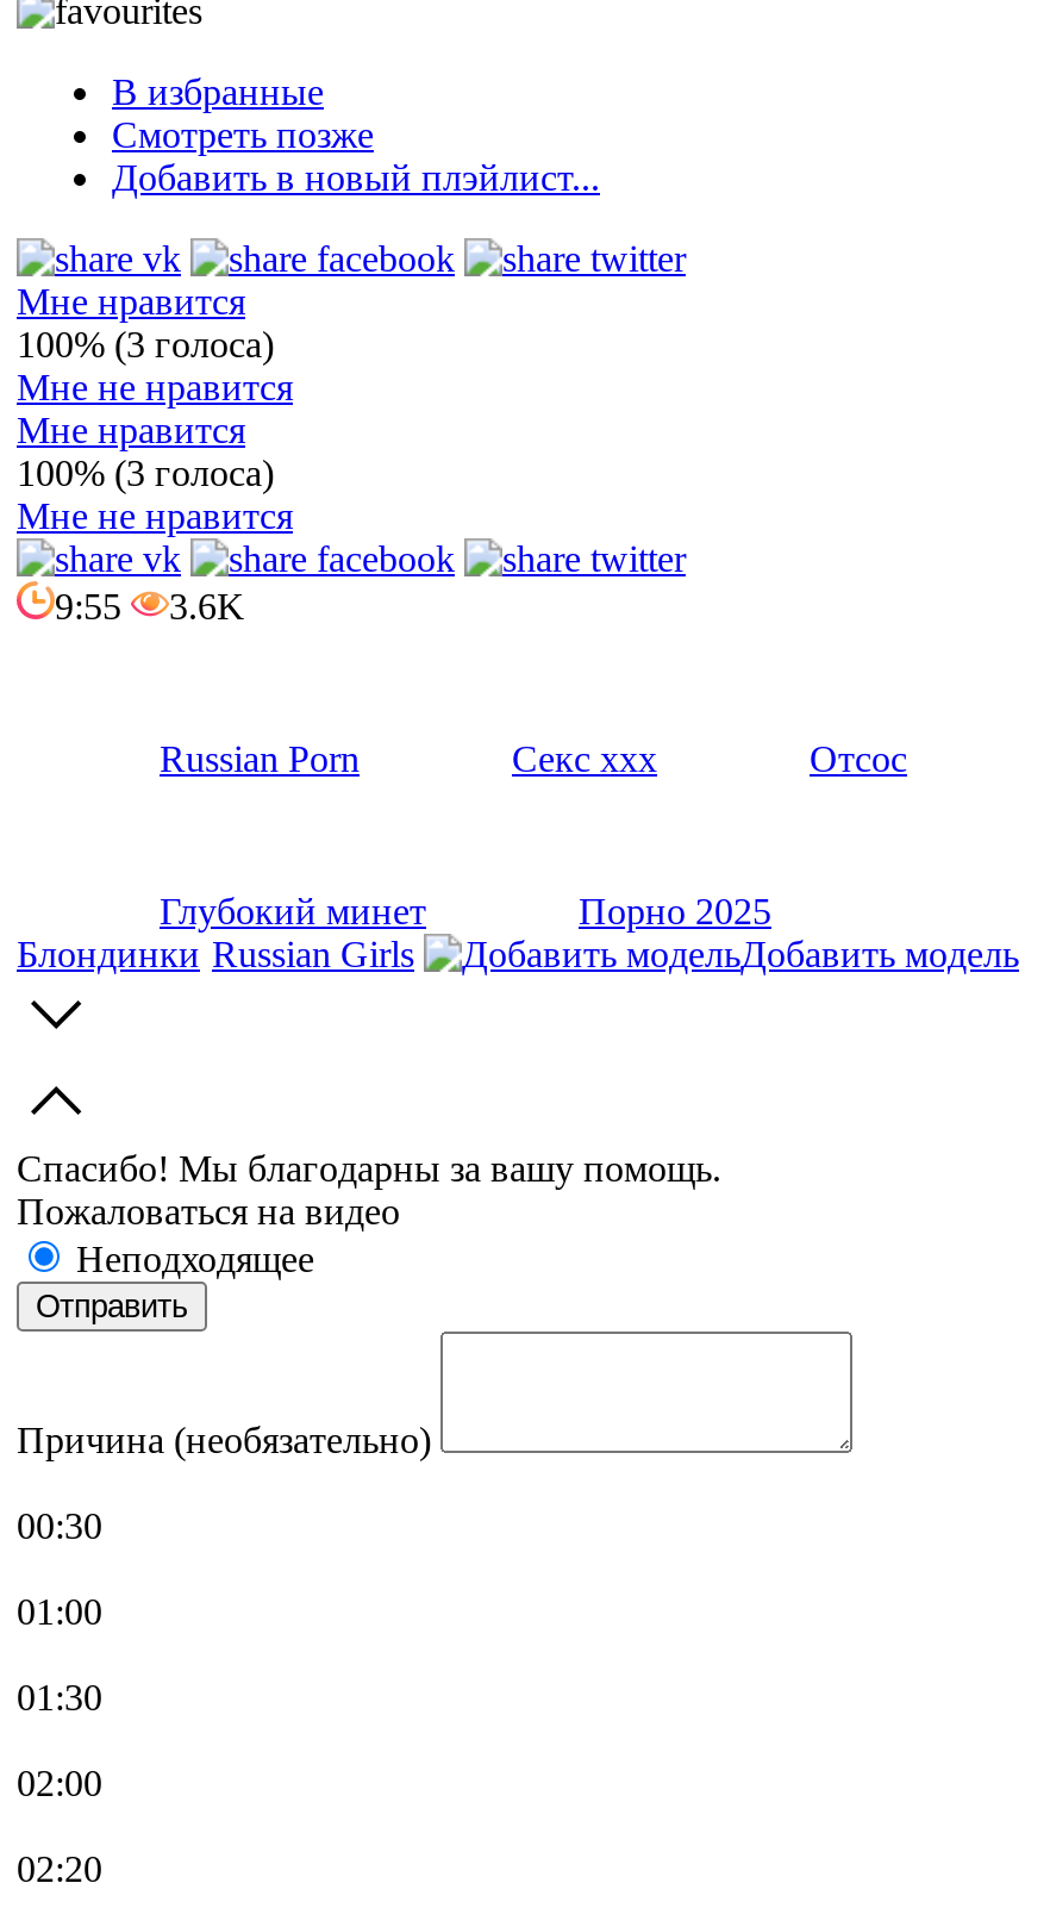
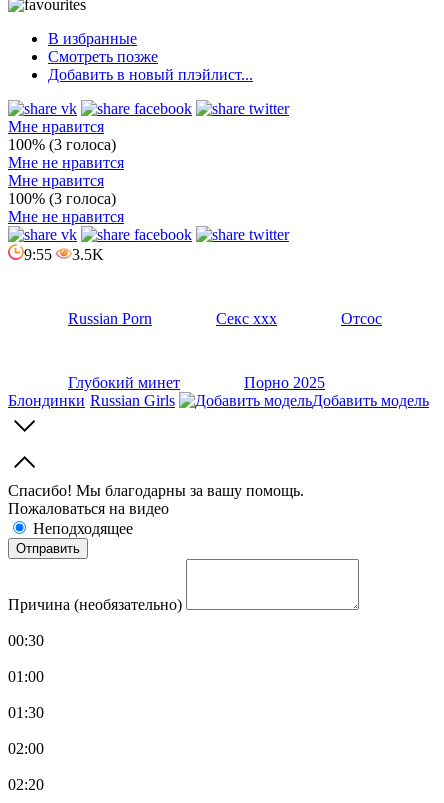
- 9:55 3.6K
+ 9:55 3.5K
